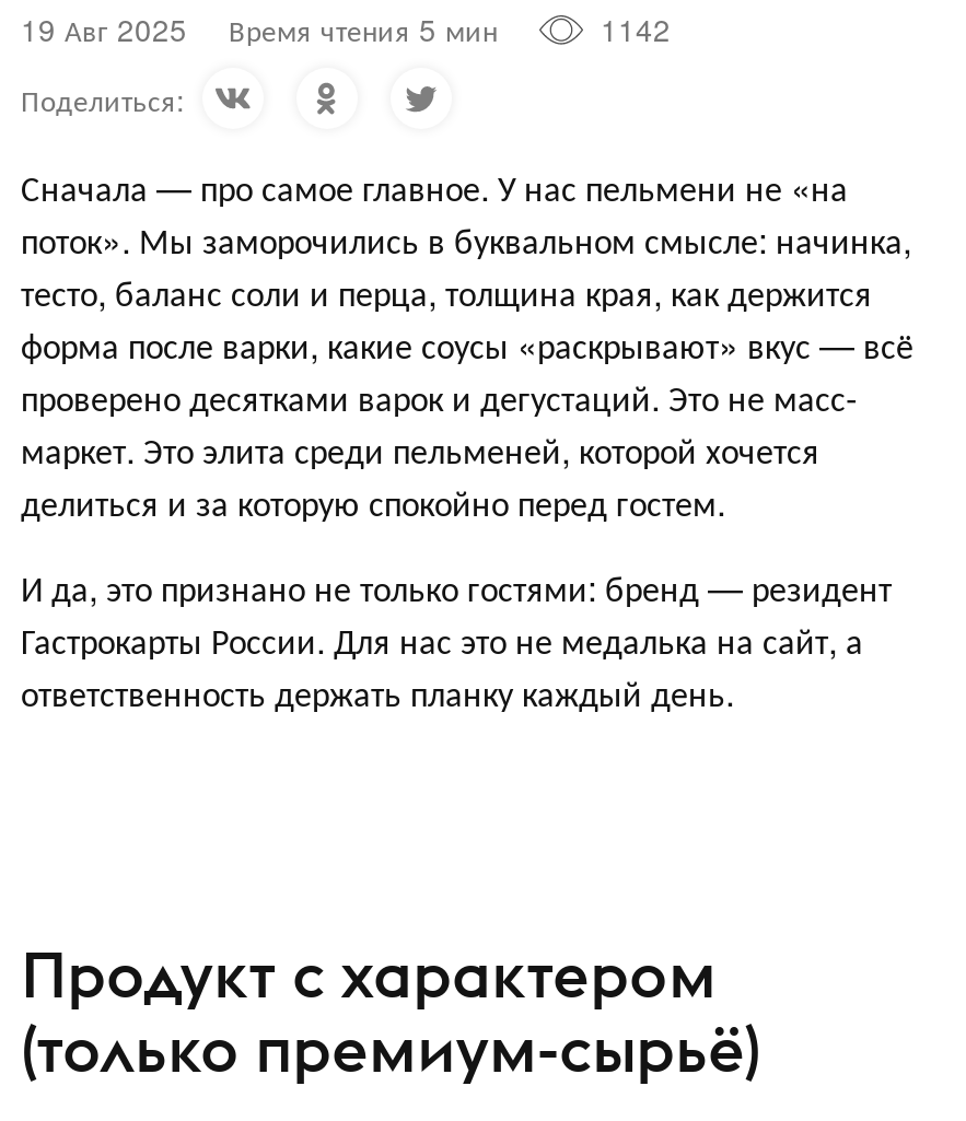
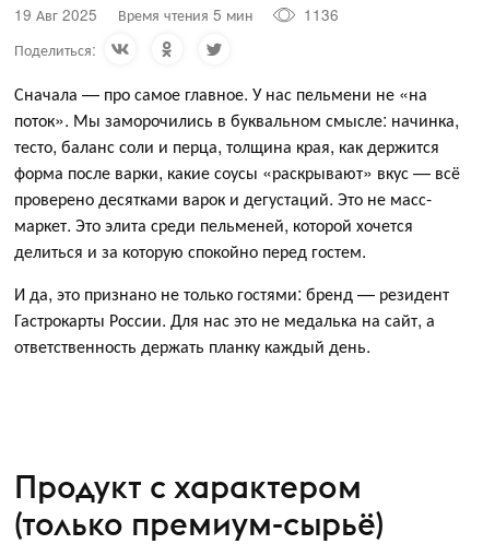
- 1142
+ 1136
